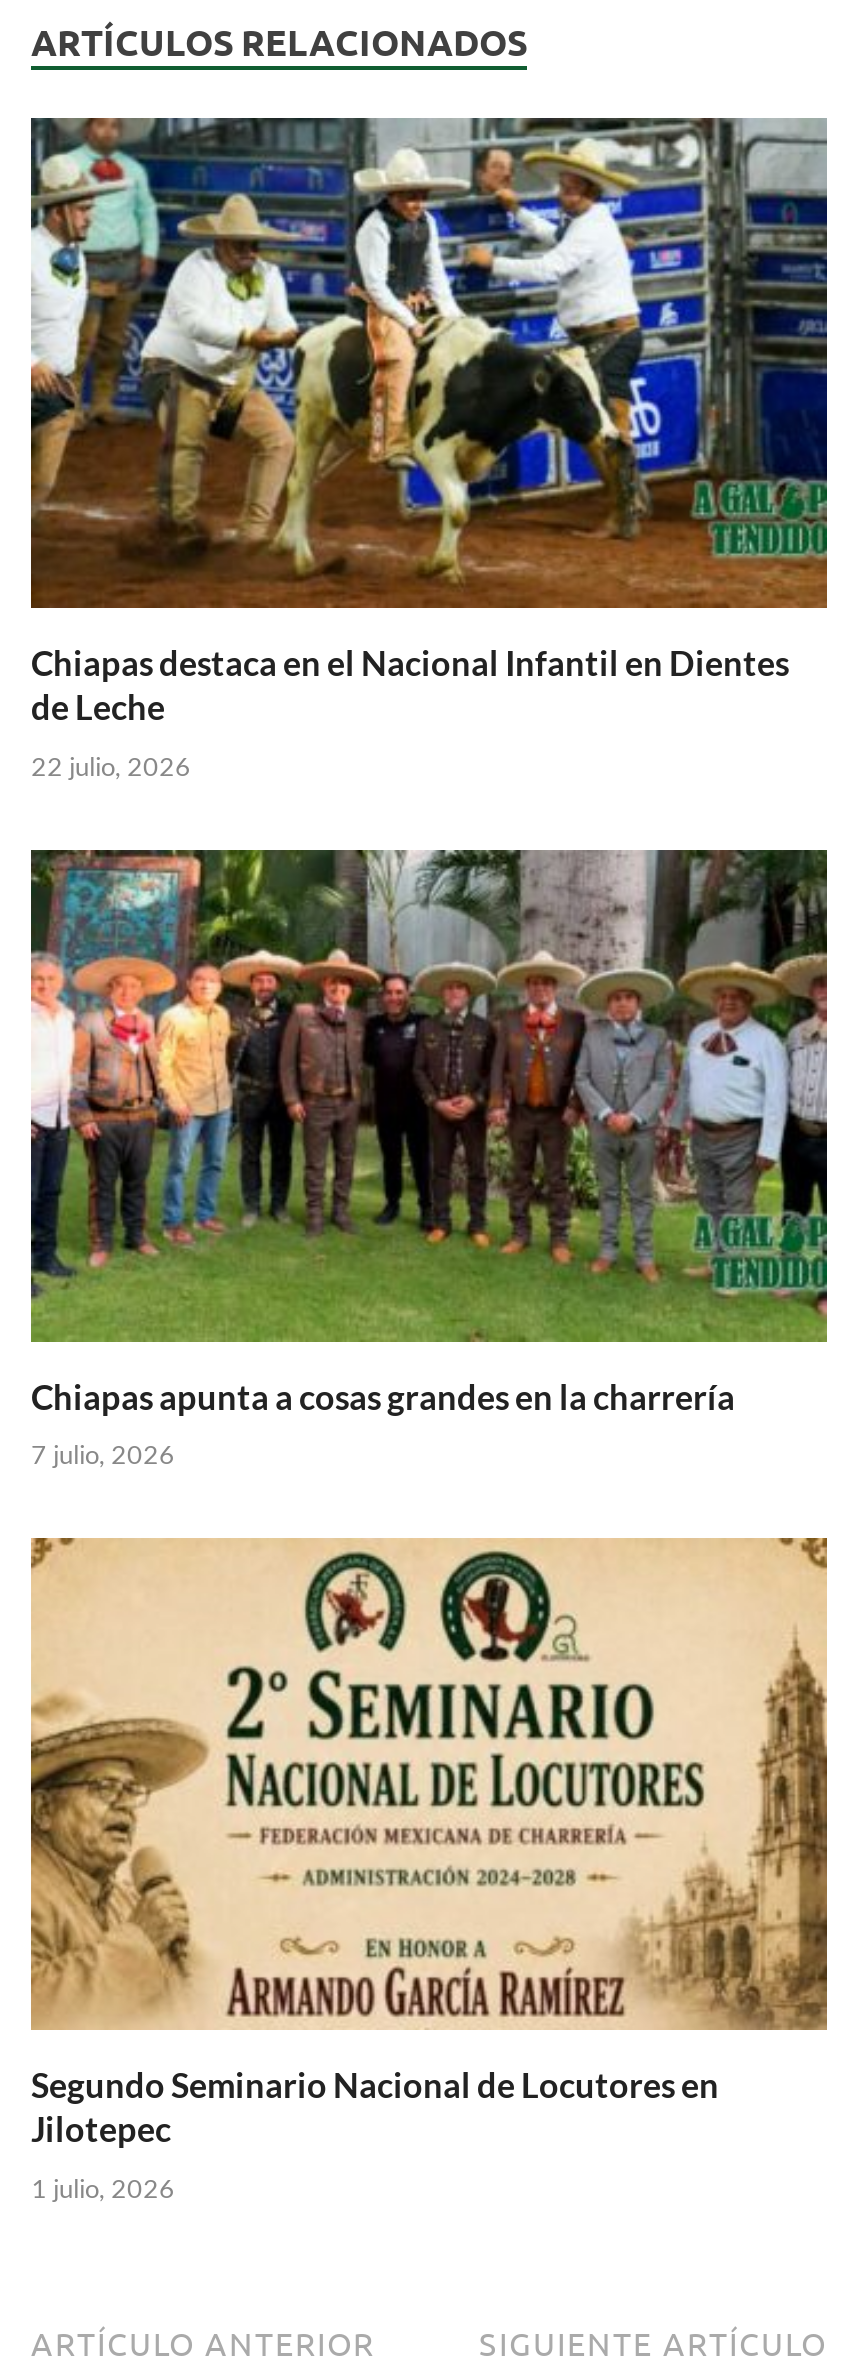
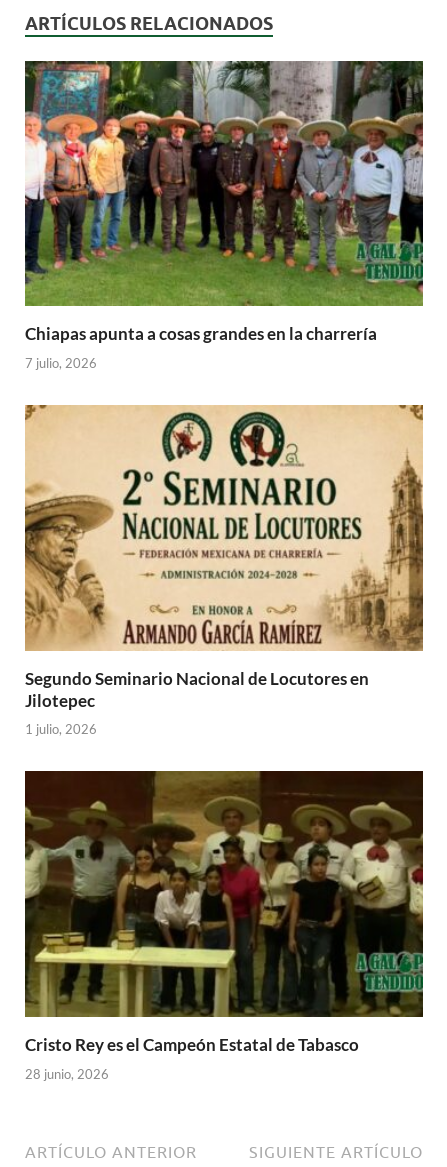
- [image]
- Chiapas destaca en el Nacional Infantil en Dientes
- de Leche
- 22 julio, 2026

moved up: [image] | Chiapas apunta a cosas grandes en la charrería | 7 julio, 2026 | Segundo Seminario Nacional de Locutores en | Jilotepec | 1 julio, 2026

+ [image]
+ Cristo Rey es el Campeón Estatal de Tabasco
+ 28 junio, 2026
